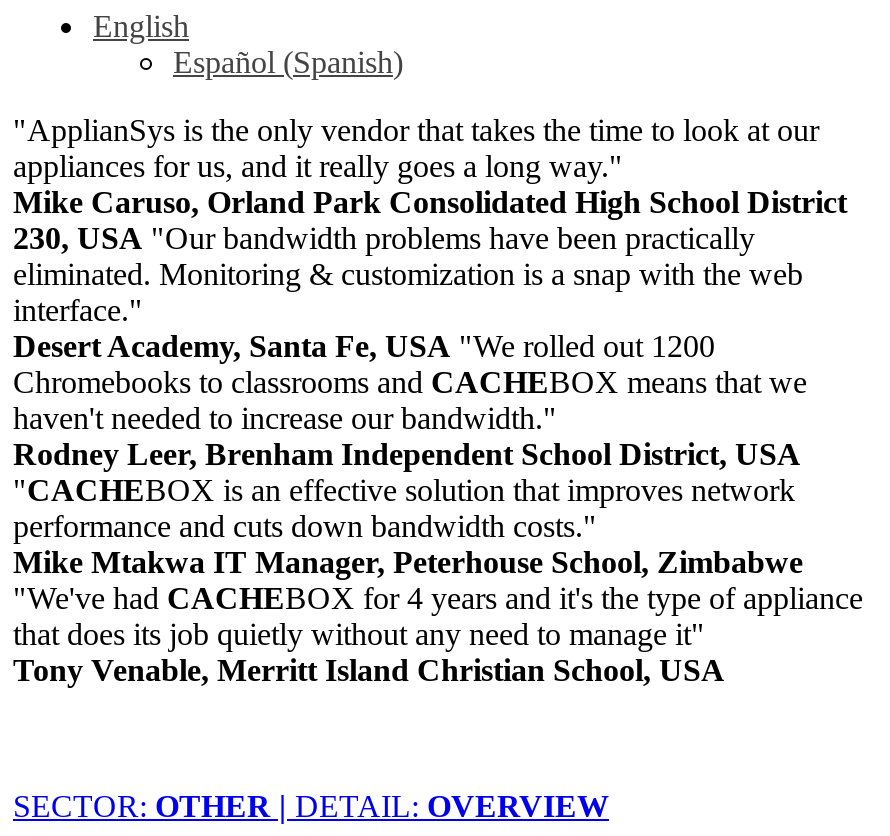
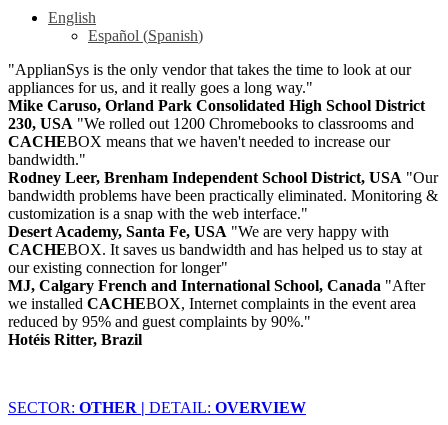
- 230, USA "Our bandwidth problems have been practically
- eliminated. Monitoring & customization is a snap with the web
- interface."
- Desert Academy, Santa Fe, USA "We rolled out 1200
- Chromebooks to classrooms and CACHEBOX means that we
- haven't needed to increase our bandwidth."
- Rodney Leer, Brenham Independent School District, USA
- "CACHEBOX is an effective solution that improves network
- performance and cuts down bandwidth costs."
- Mike Mtakwa IT Manager, Peterhouse School, Zimbabwe
- "We've had CACHEBOX for 4 years and it's the type of appliance
- that does its job quietly without any need to manage it"
- Tony Venable, Merritt Island Christian School, USA
+ 230, USA "We rolled out 1200 Chromebooks to classrooms and
+ CACHEBOX means that we haven't needed to increase our
+ bandwidth."
+ Rodney Leer, Brenham Independent School District, USA "Our
+ bandwidth problems have been practically eliminated. Monitoring &
+ customization is a snap with the web interface."
+ Desert Academy, Santa Fe, USA "We are very happy with
+ CACHEBOX. It saves us bandwidth and has helped us to stay at
+ our existing connection for longer"
+ MJ, Calgary French and International School, Canada "After
+ we installed CACHEBOX, Internet complaints in the event area
+ reduced by 95% and guest complaints by 90%."
+ Hotéis Ritter, Brazil
